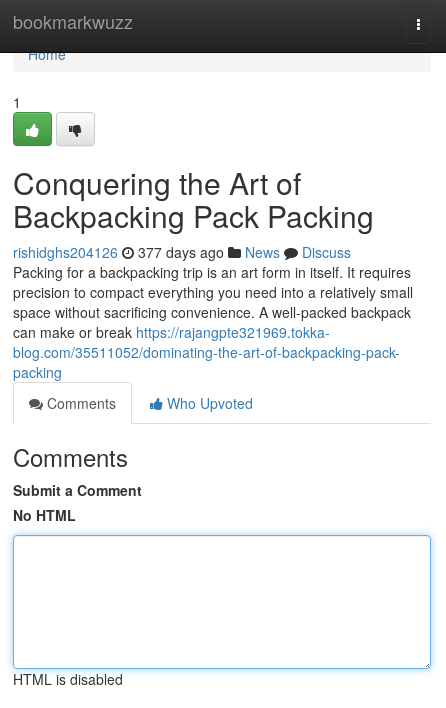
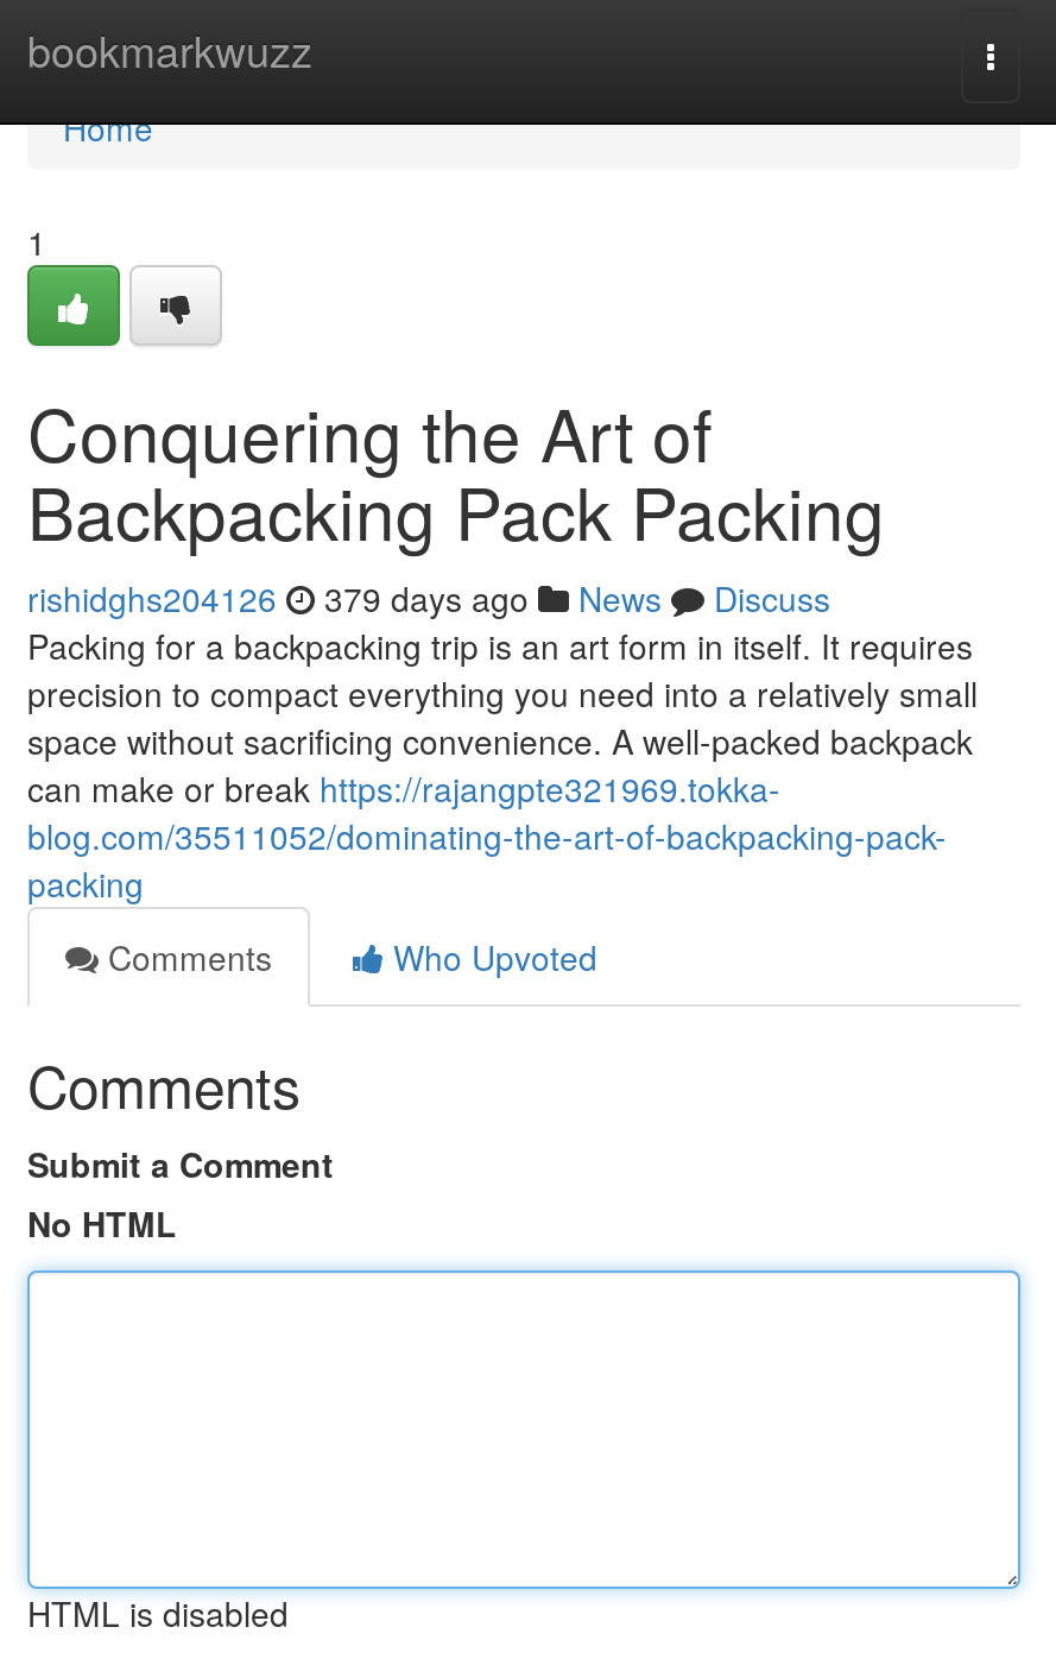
- rishidghs204126 377 days ago News Discuss
+ rishidghs204126 379 days ago News Discuss
